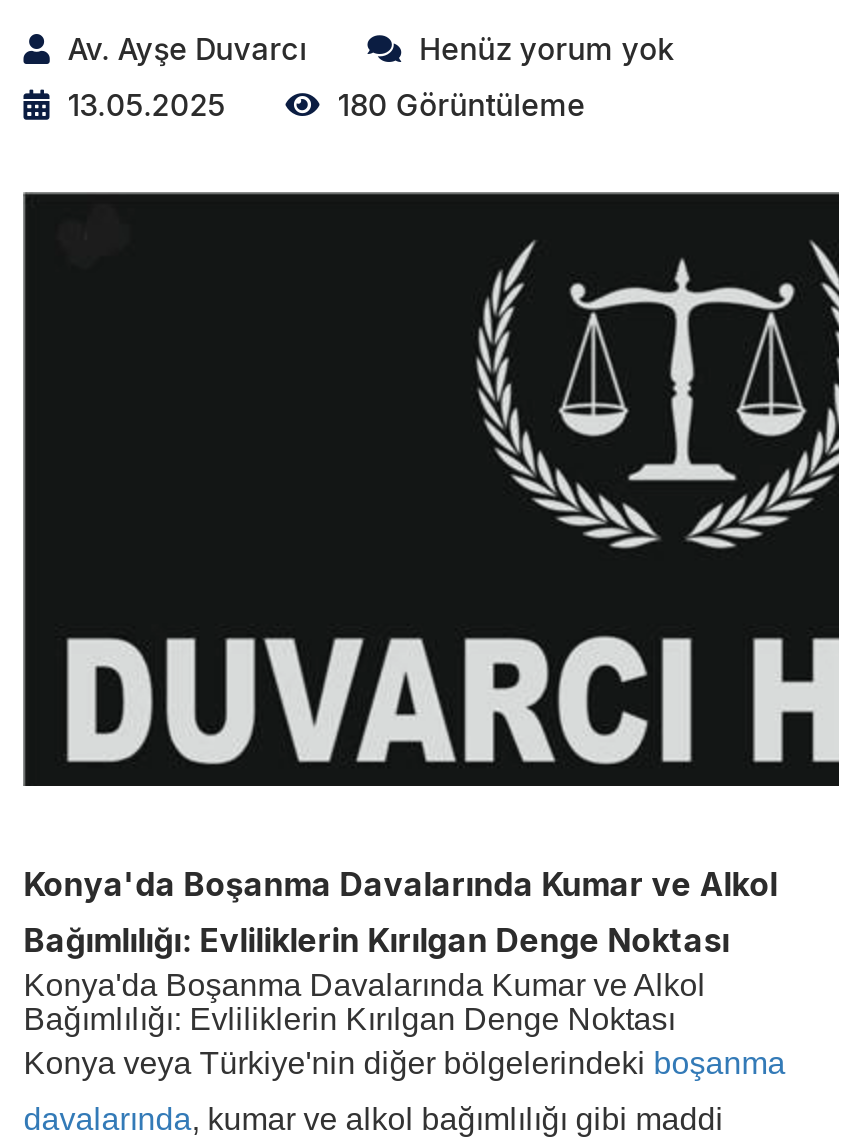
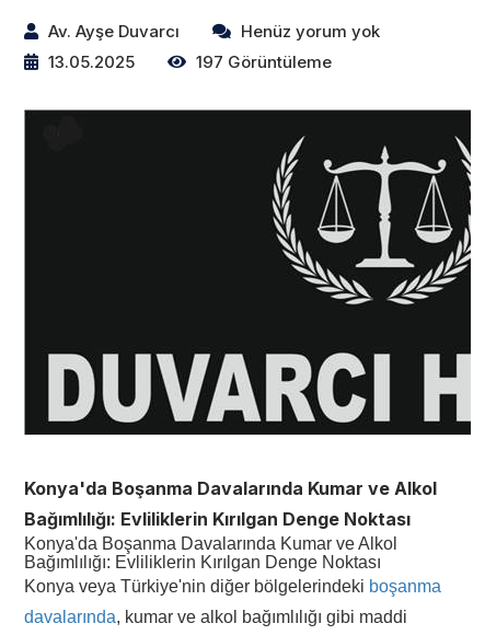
- 180 Görüntüleme
+ 197 Görüntüleme
